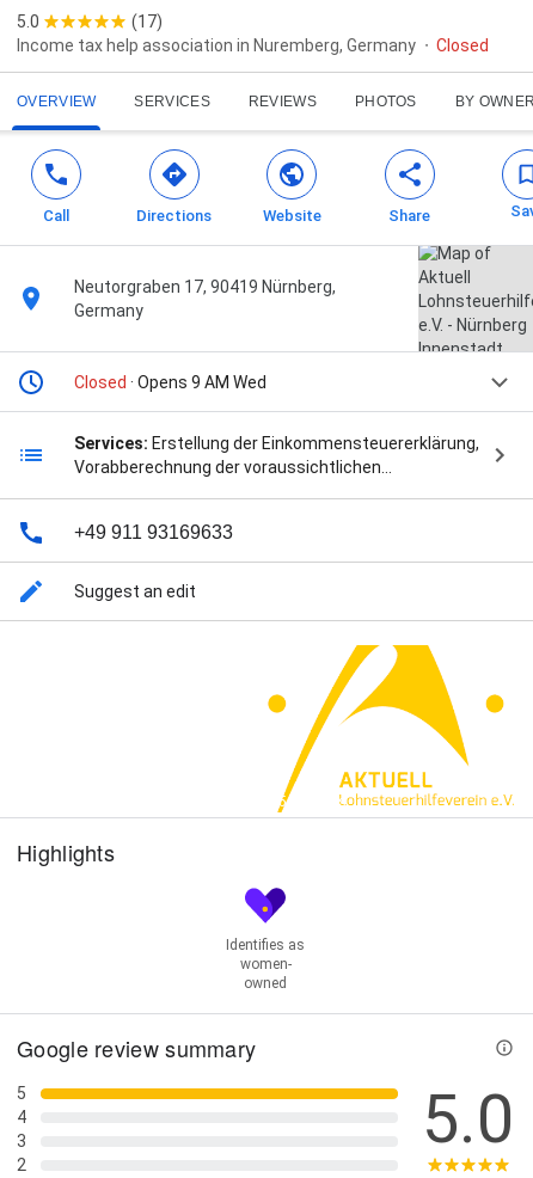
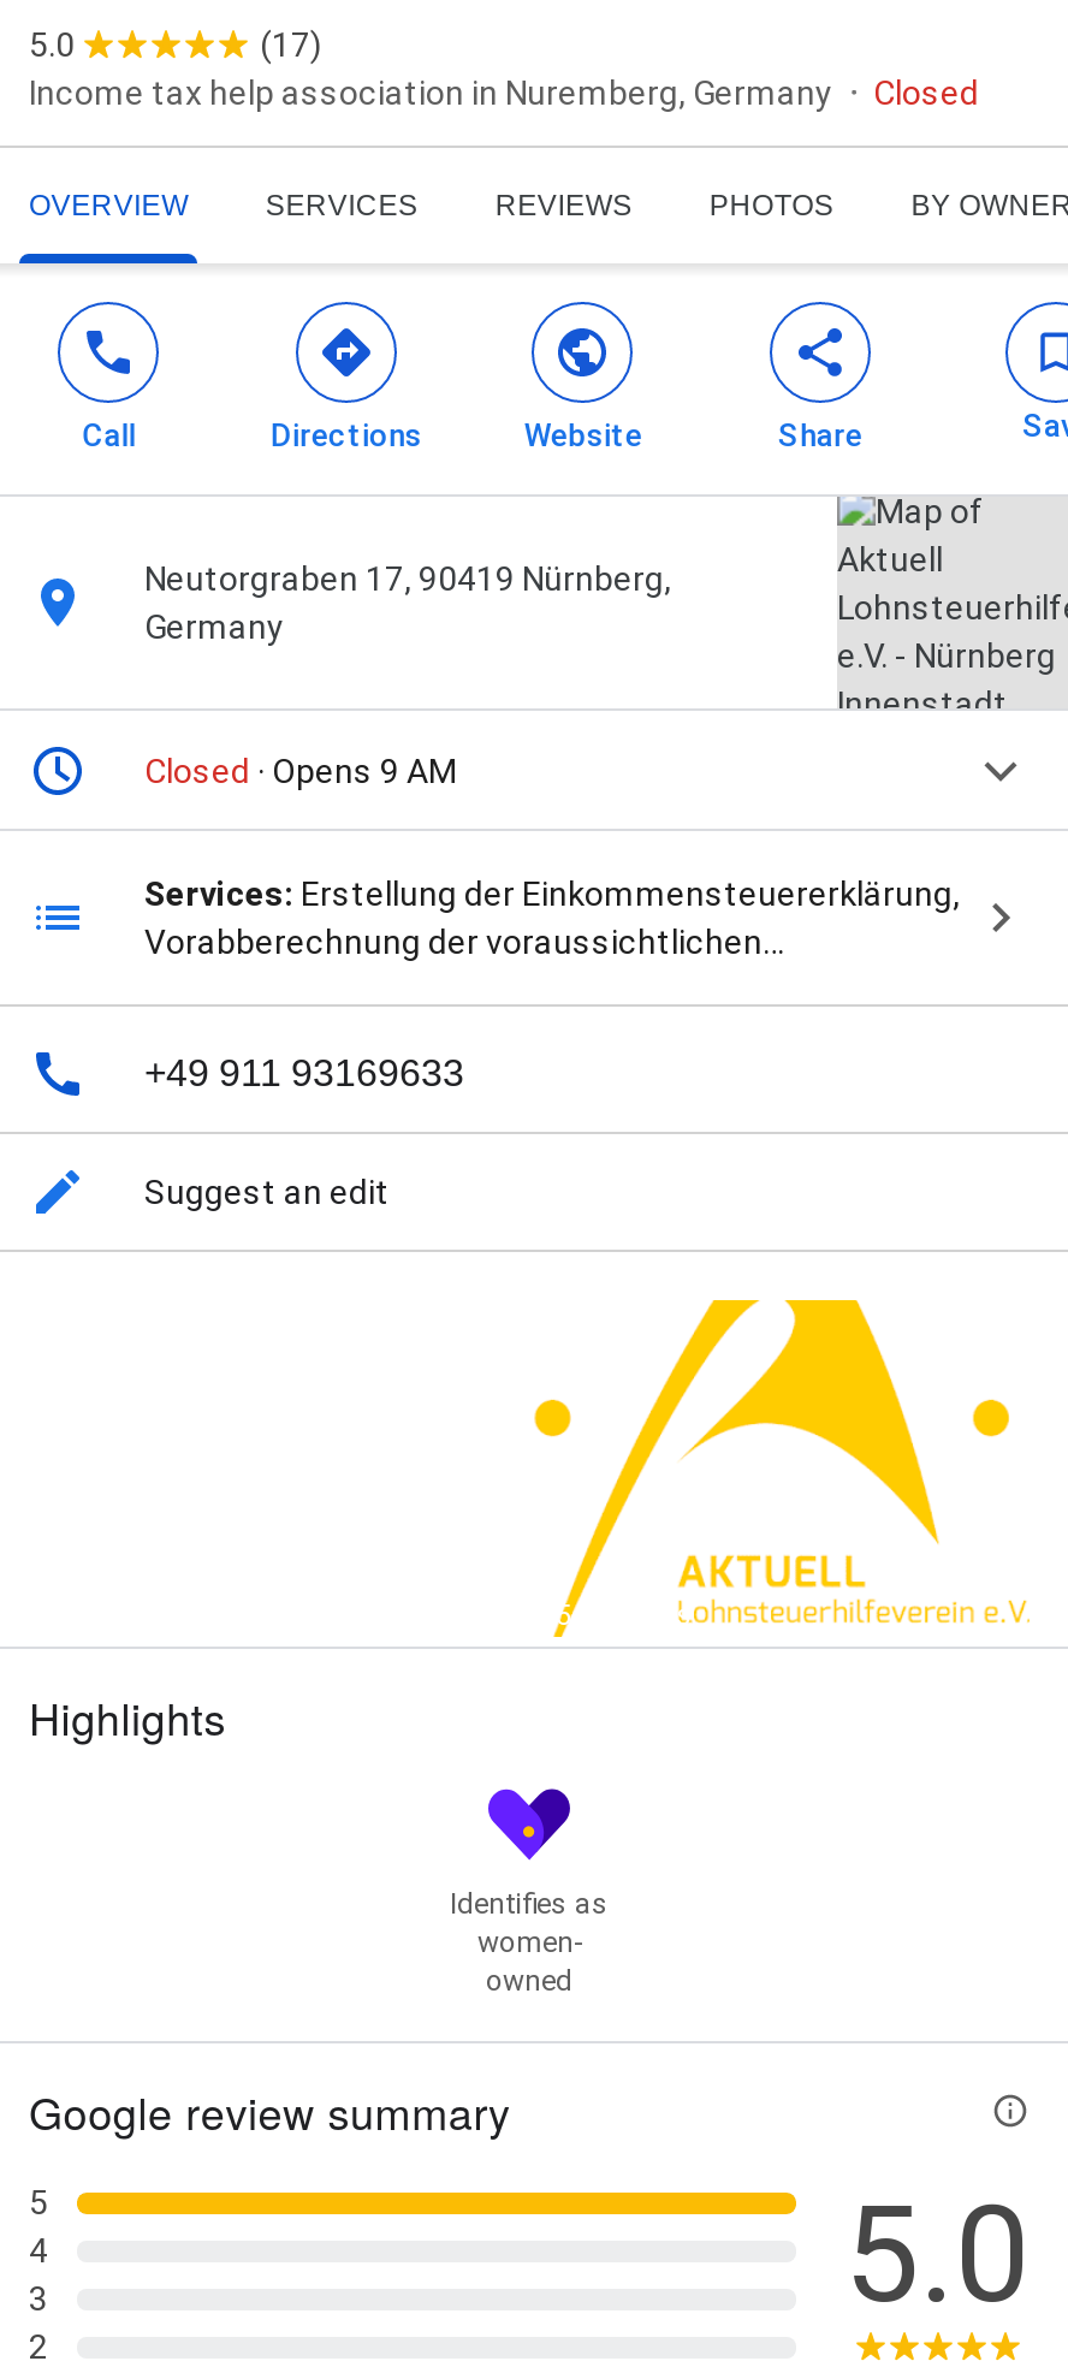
- Closed · Opens 9 AM Wed
+ Closed · Opens 9 AM
